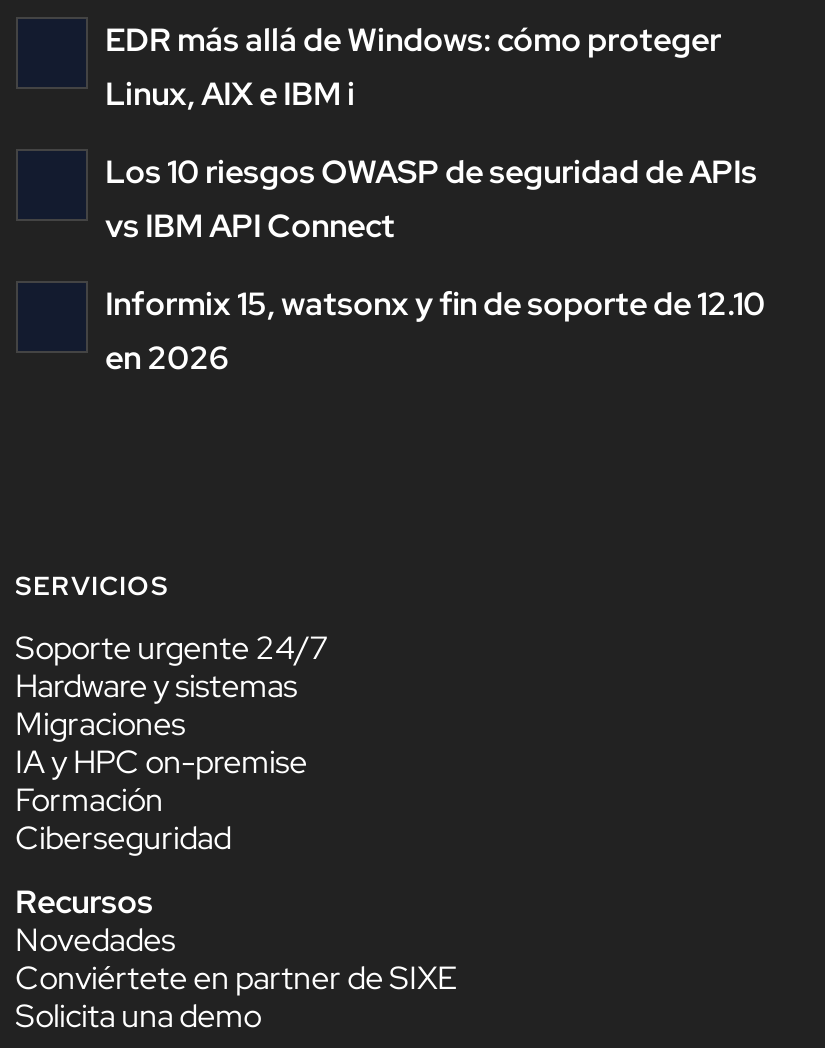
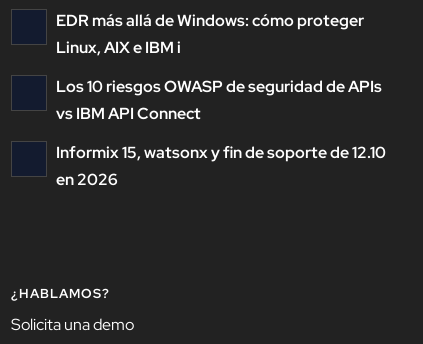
- SERVICIOS
- Soporte urgente 24/7
- Hardware y sistemas
- Migraciones
- IA y HPC on-premise
- Formación
- Ciberseguridad
- Recursos
- Novedades
- Conviértete en partner de SIXE
+ ¿HABLAMOS?
